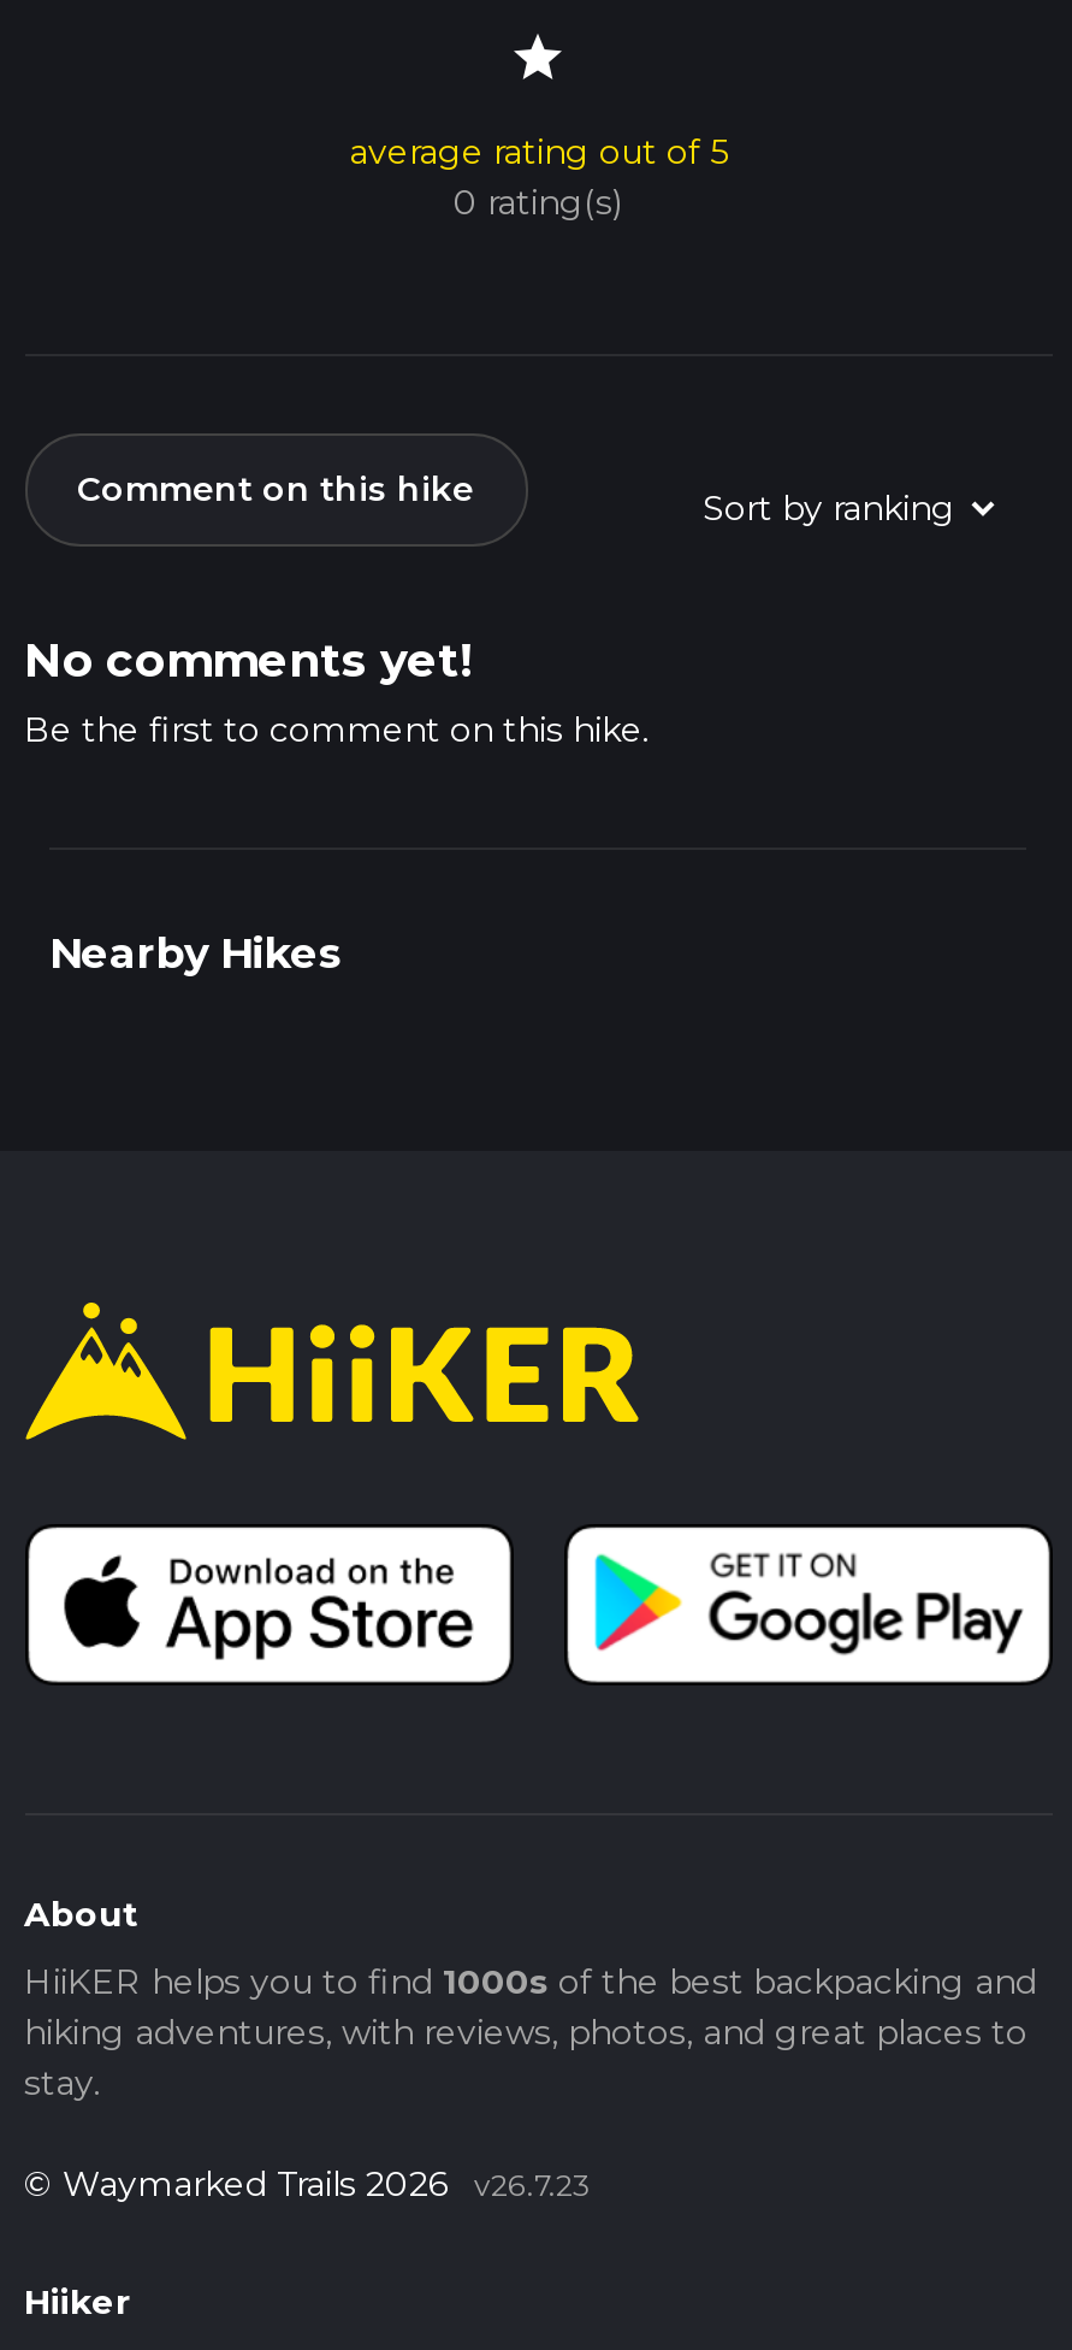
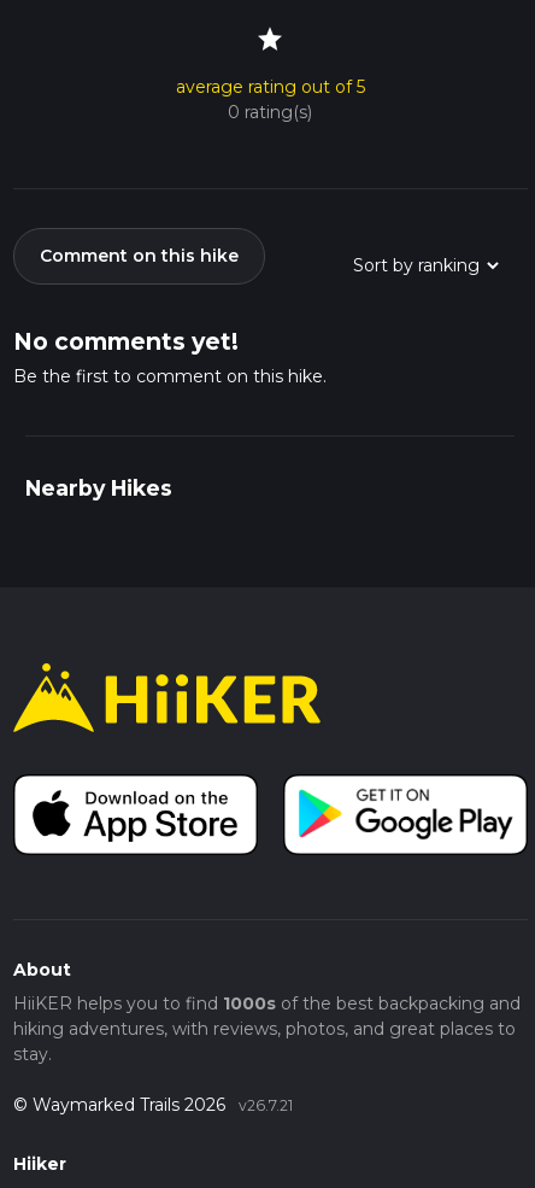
- © Waymarked Trails 2026 v26.7.23
+ © Waymarked Trails 2026 v26.7.21
